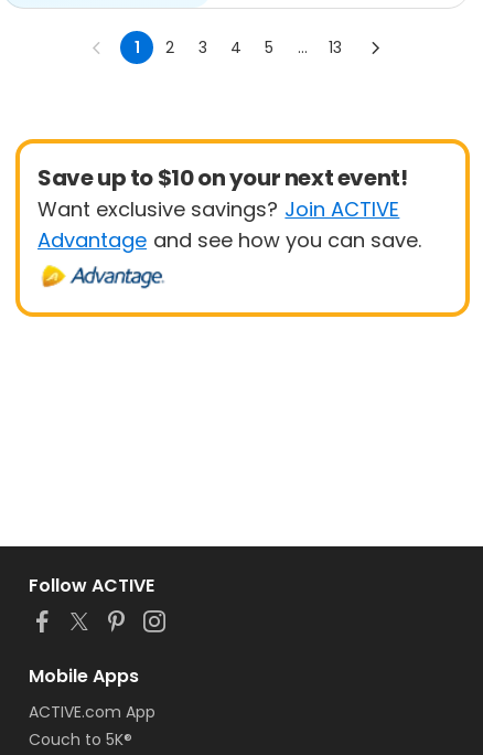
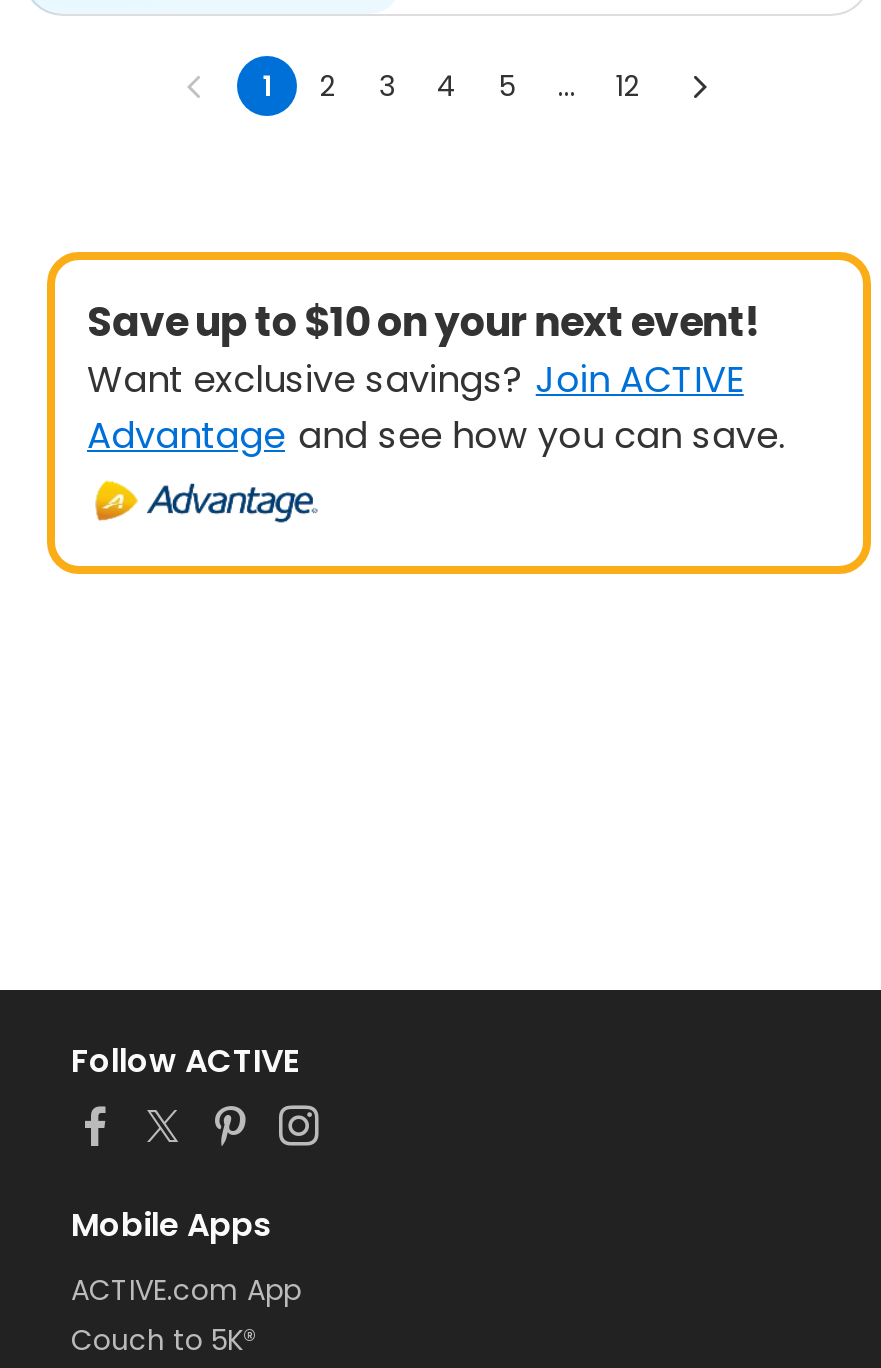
- 13
+ 12
